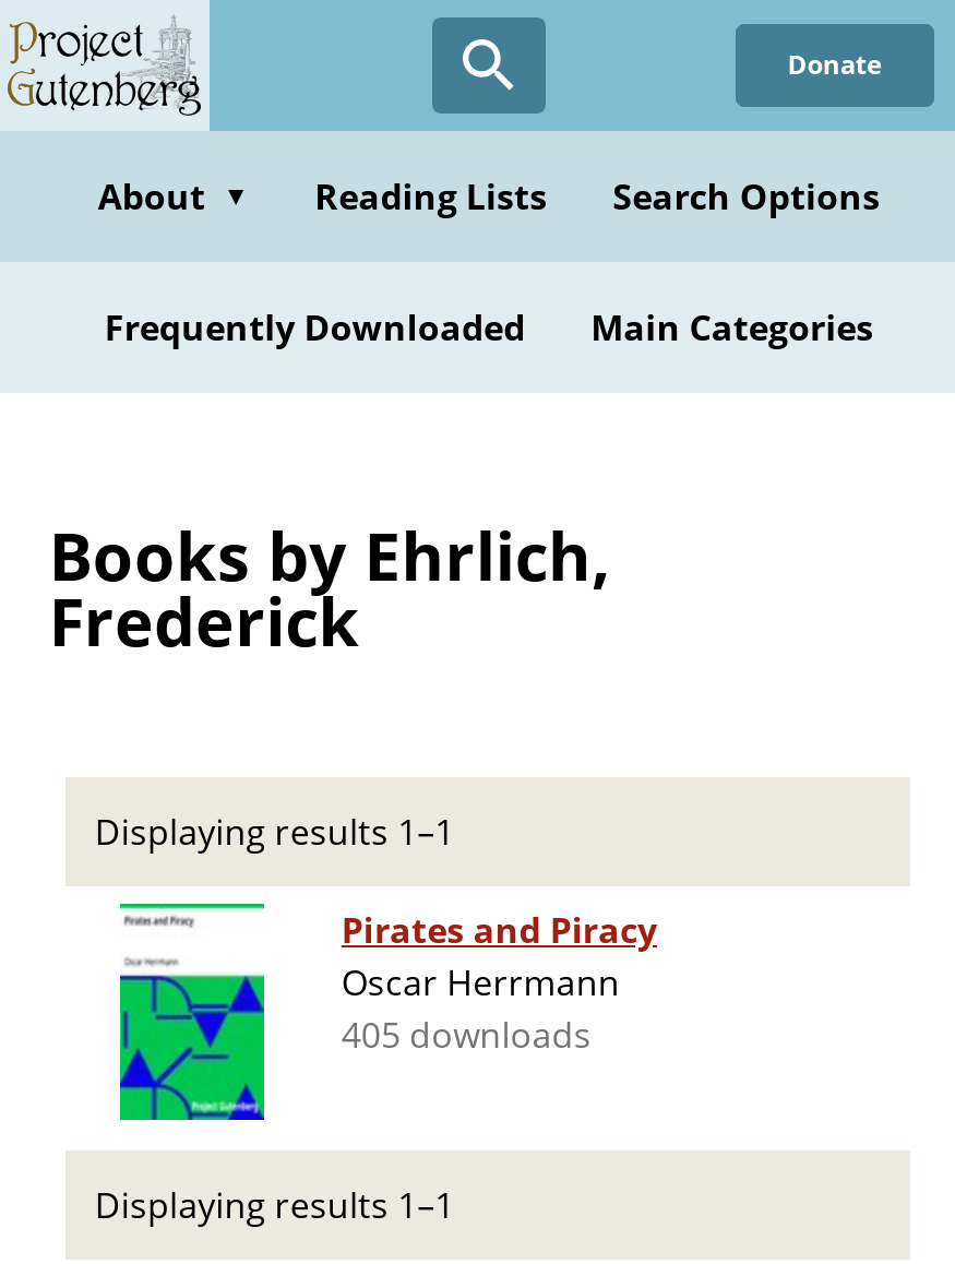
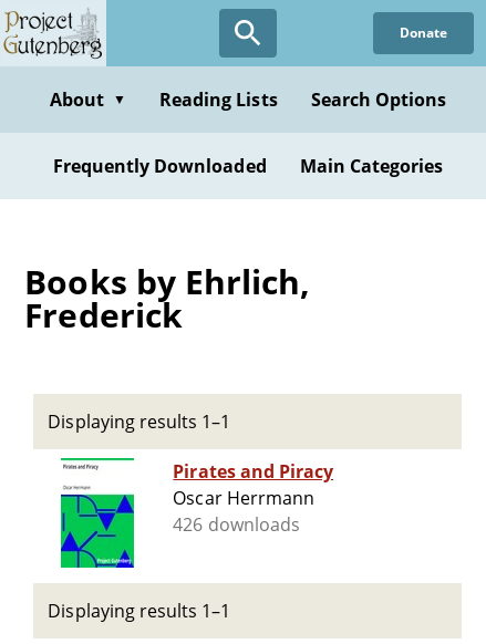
- 405 downloads
+ 426 downloads
